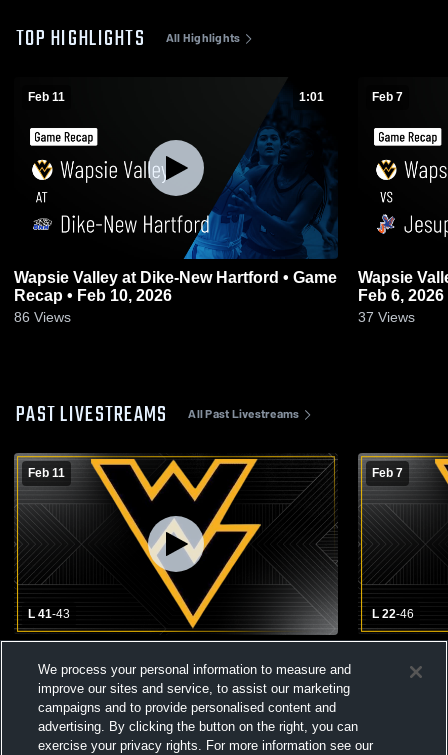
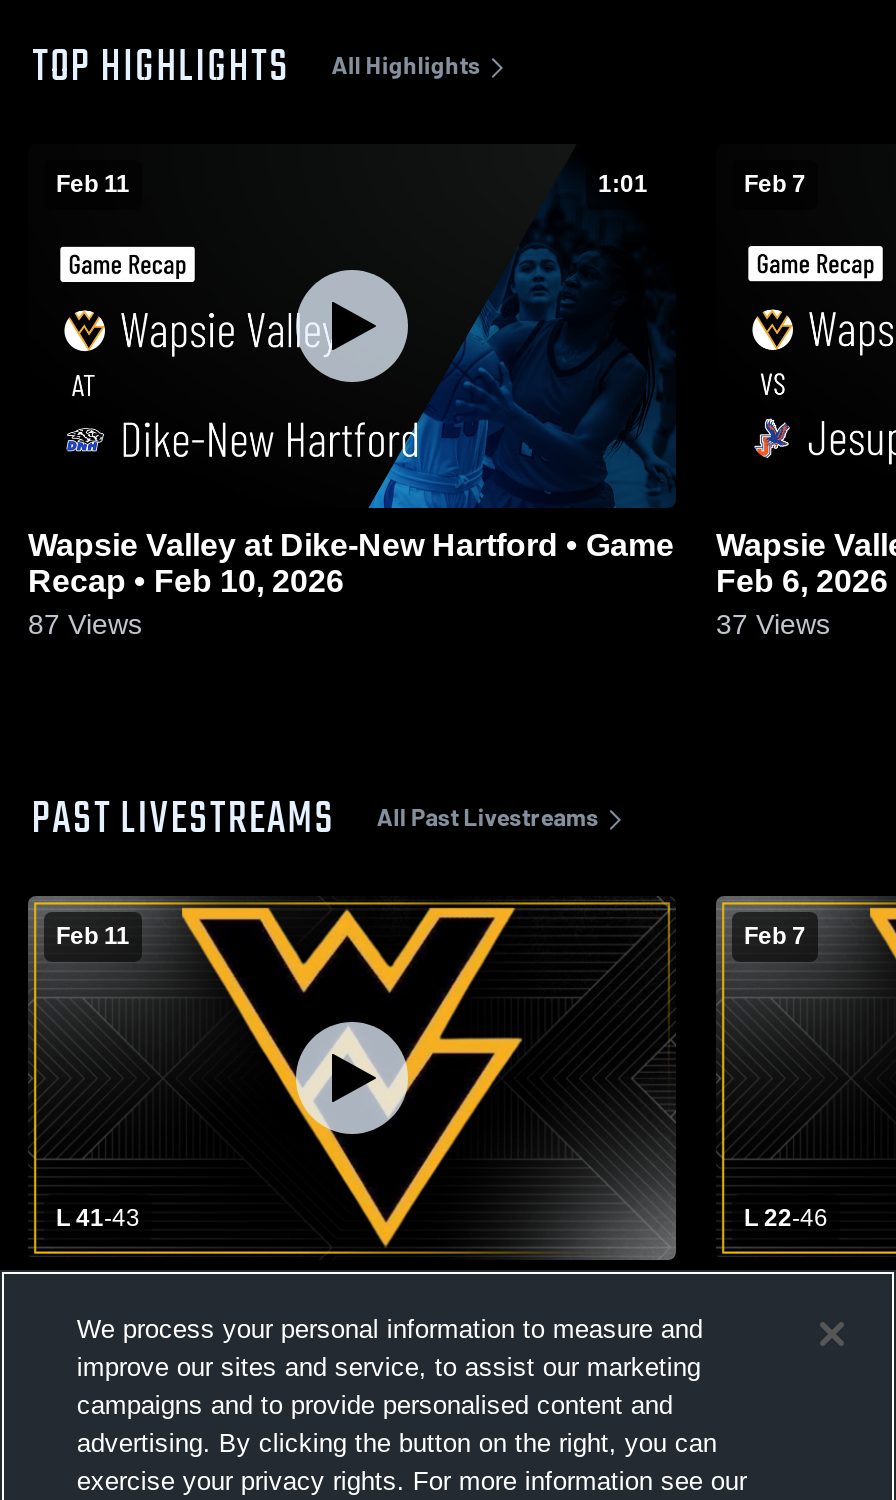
- 86 Views
+ 87 Views
